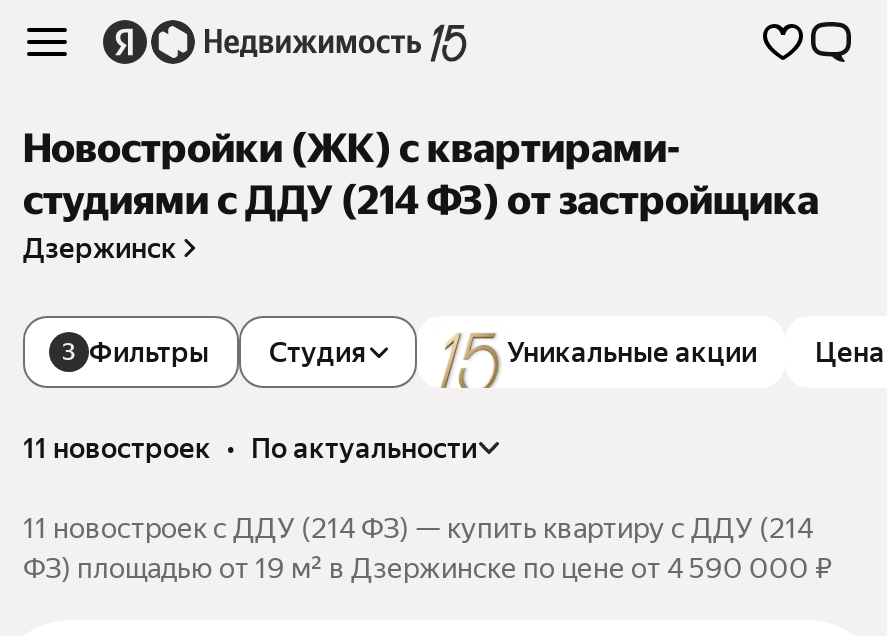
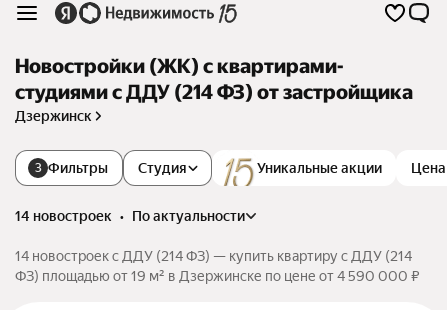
- 11 новостроек • по актуальности
+ 14 новостроек • по актуальности

- 11 новостроек с ДДУ (214 ФЗ) — купить квартиру с ДДУ (214
+ 14 новостроек с ДДУ (214 ФЗ) — купить квартиру с ДДУ (214
